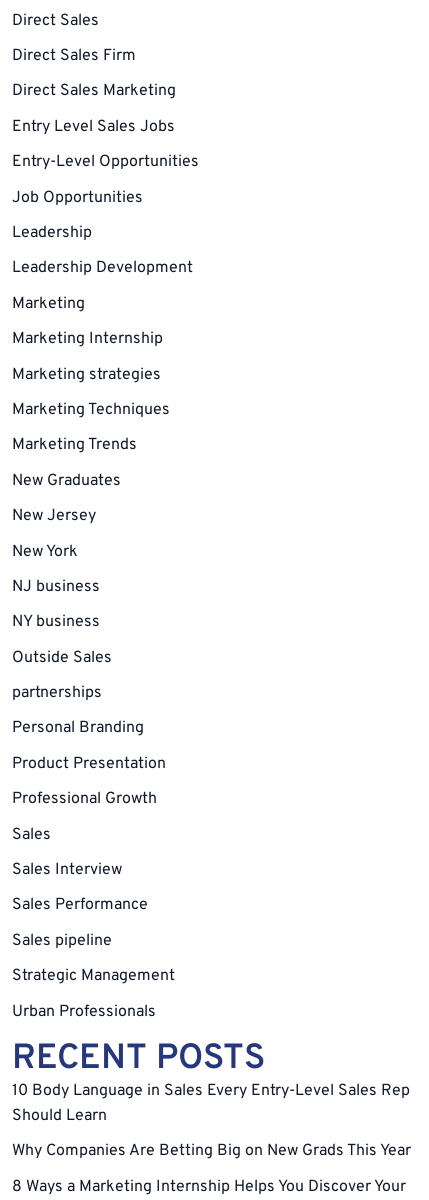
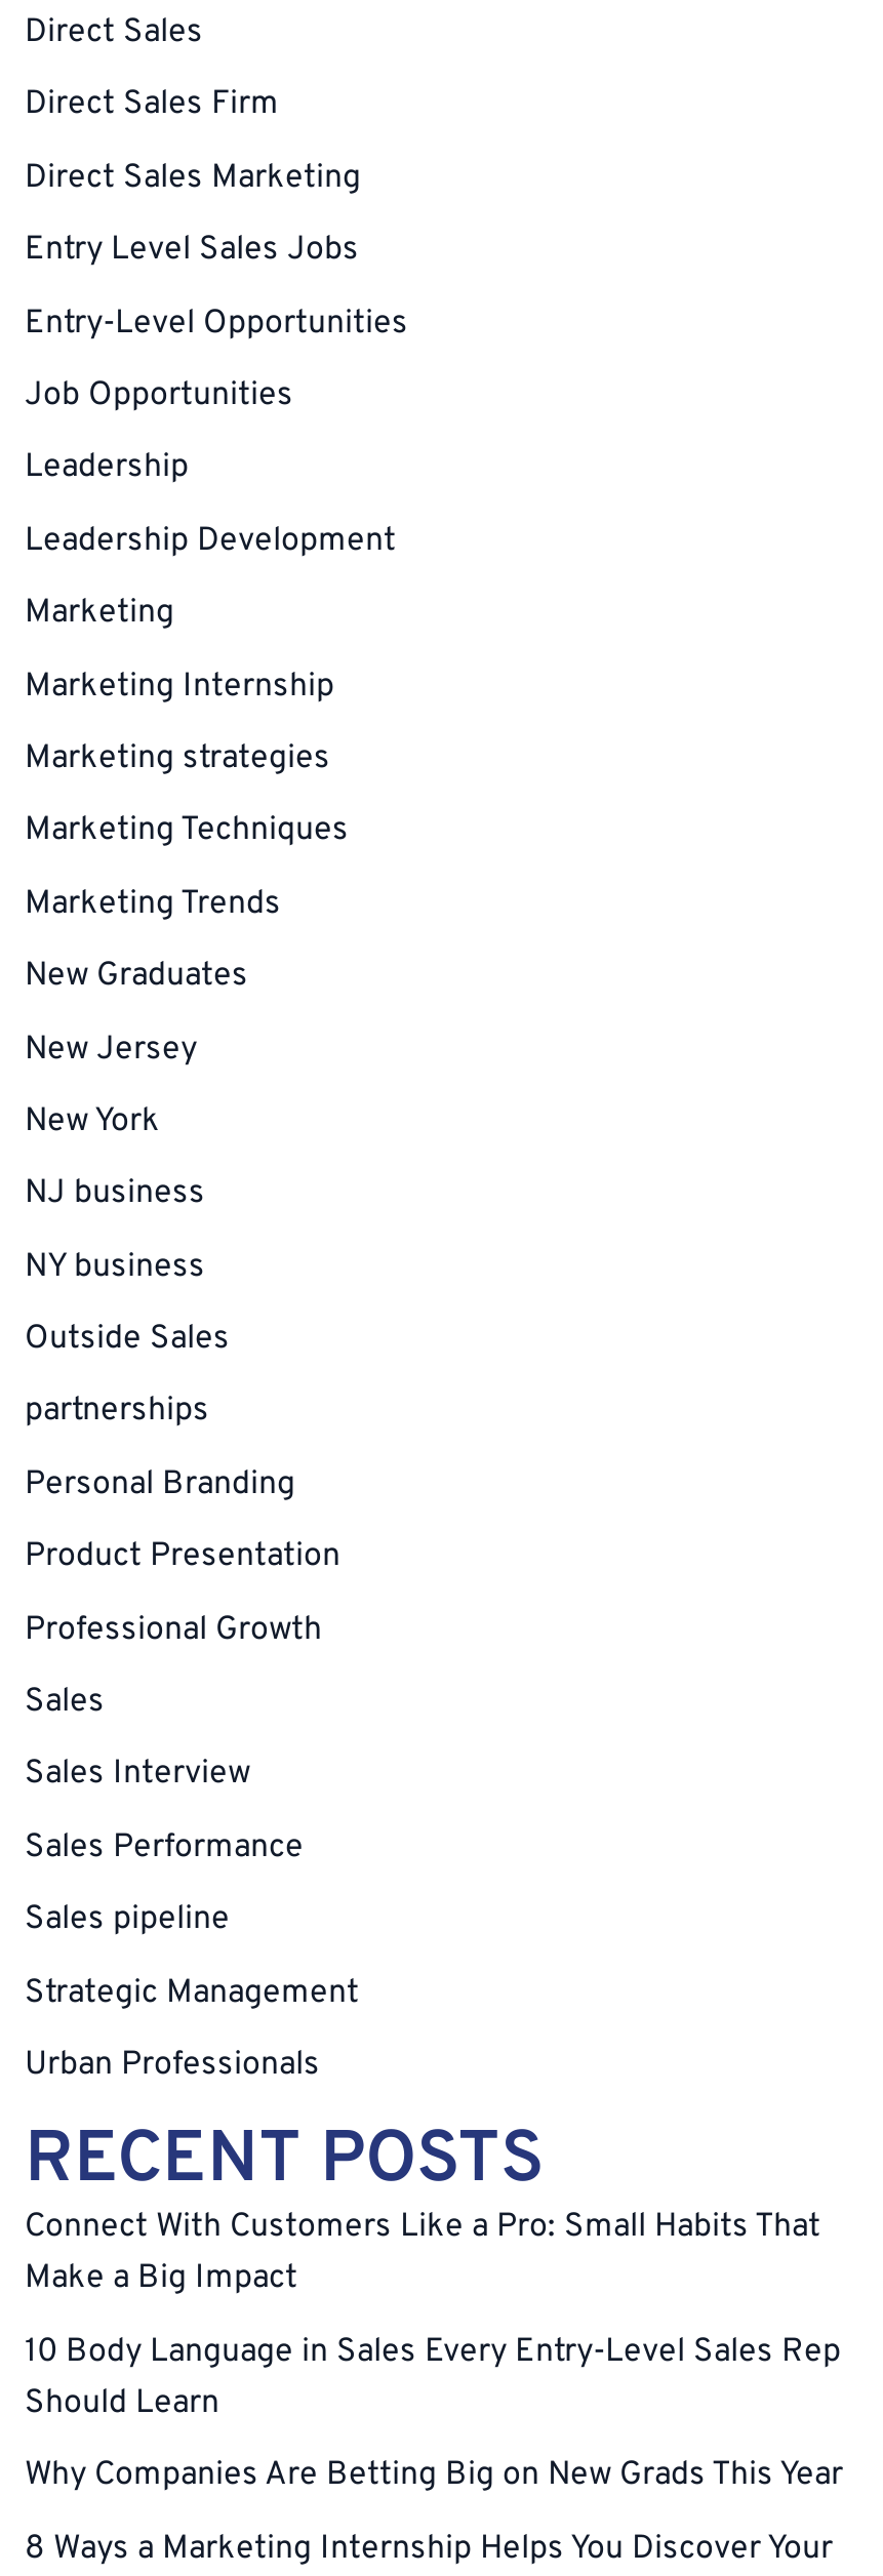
+ Connect With Customers Like a Pro: Small Habits That
+ Make a Big Impact
